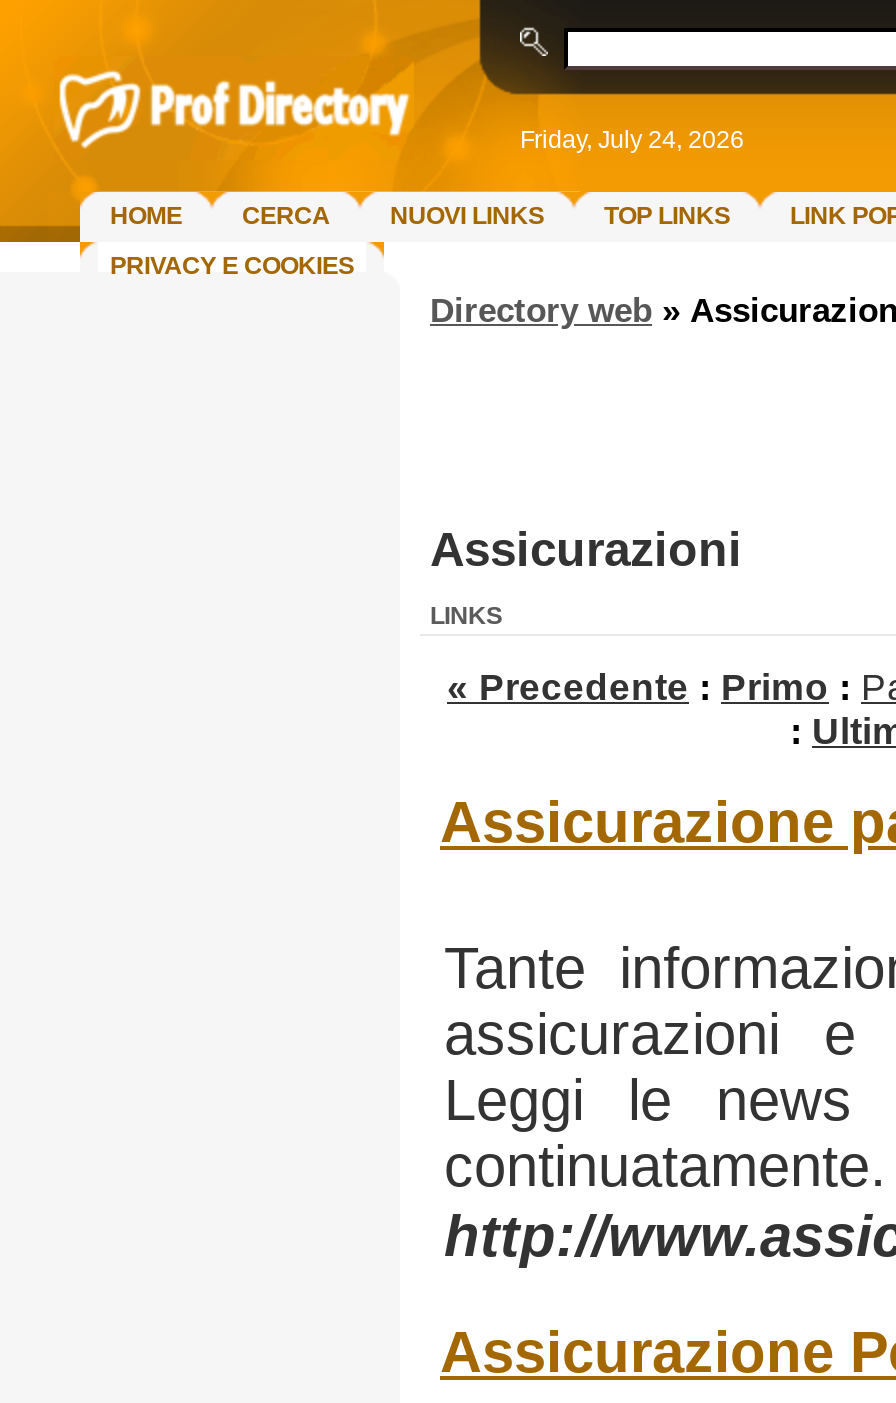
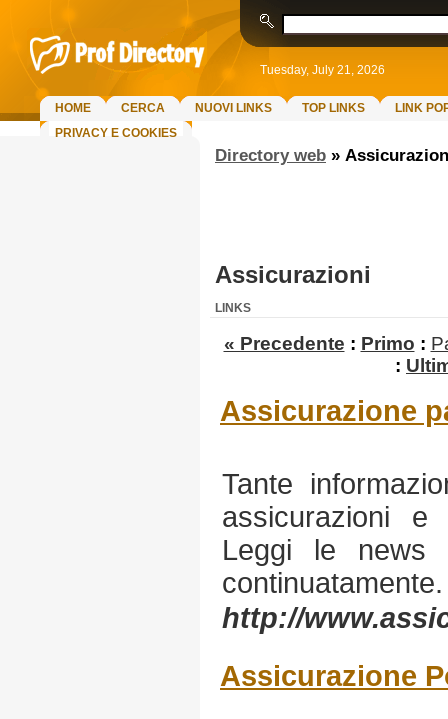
- Friday, July 24, 2026
+ Tuesday, July 21, 2026
